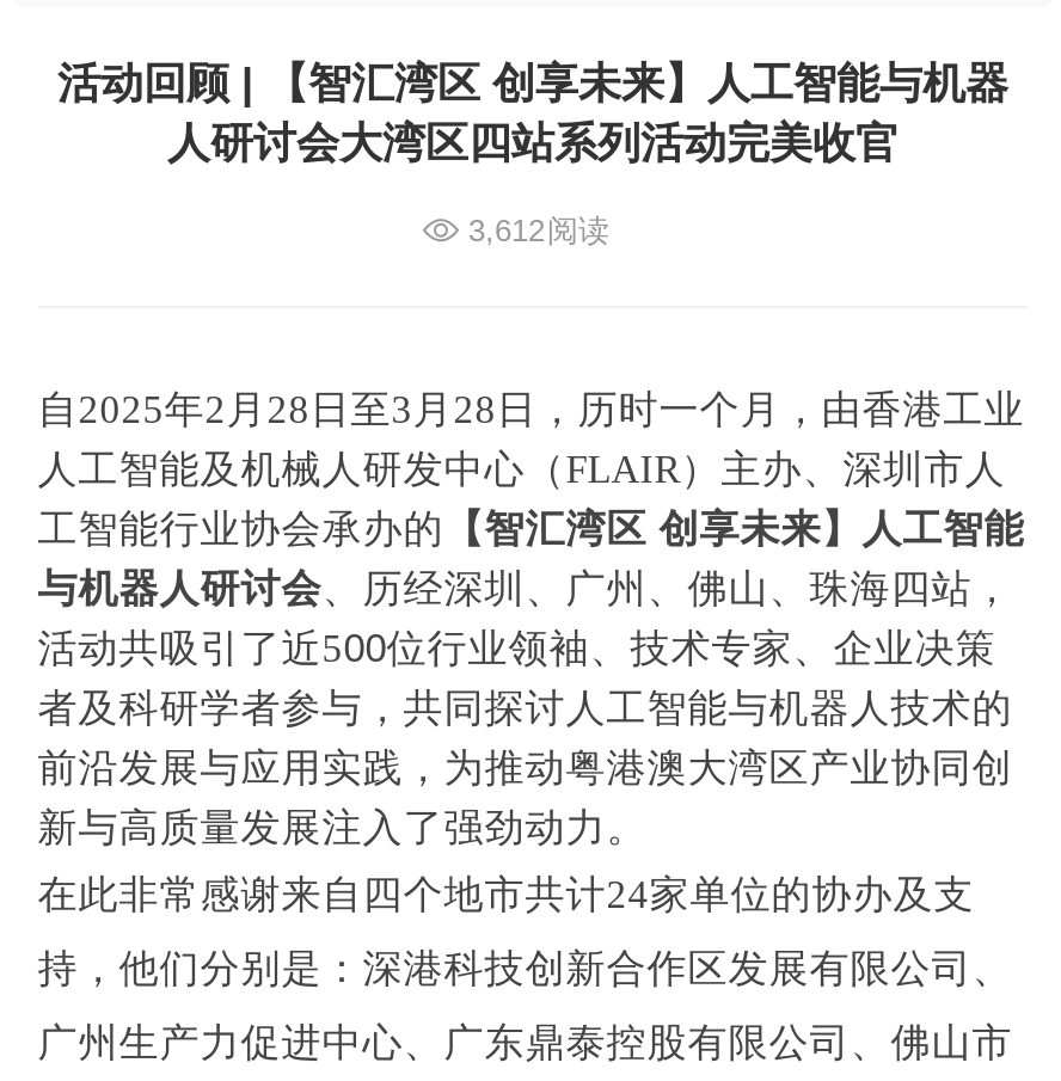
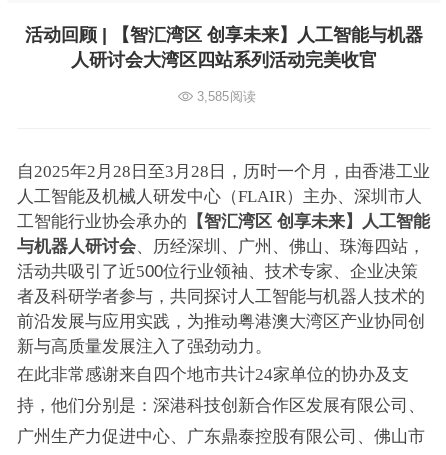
- 3,612阅读
+ 3,585阅读
